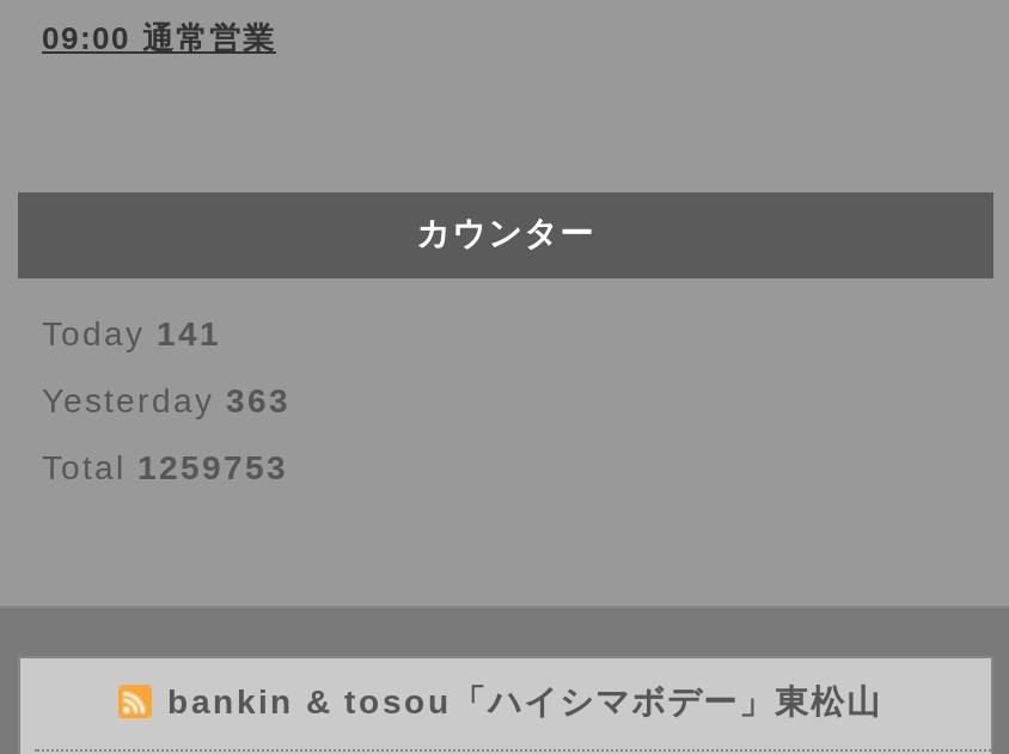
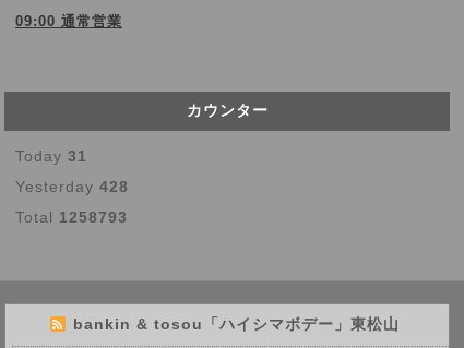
- Today 141
+ Today 31

- Yesterday 363
+ Yesterday 428

- Total 1259753
+ Total 1258793
